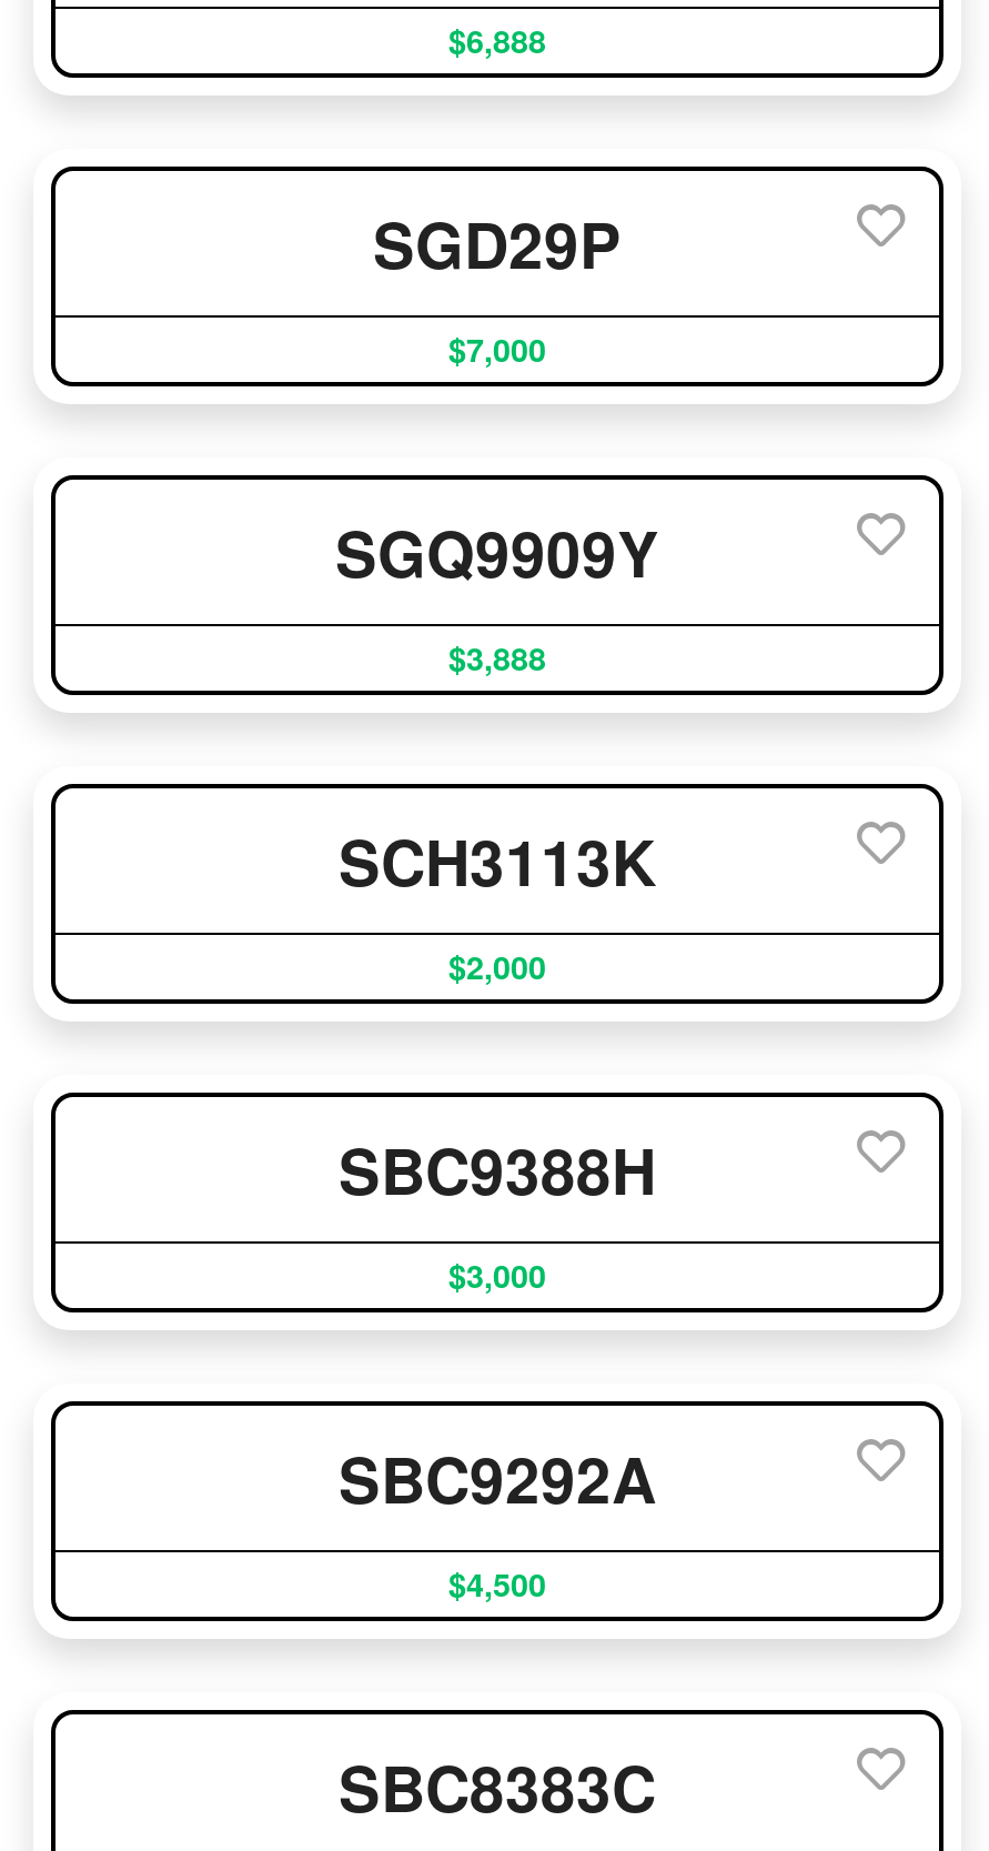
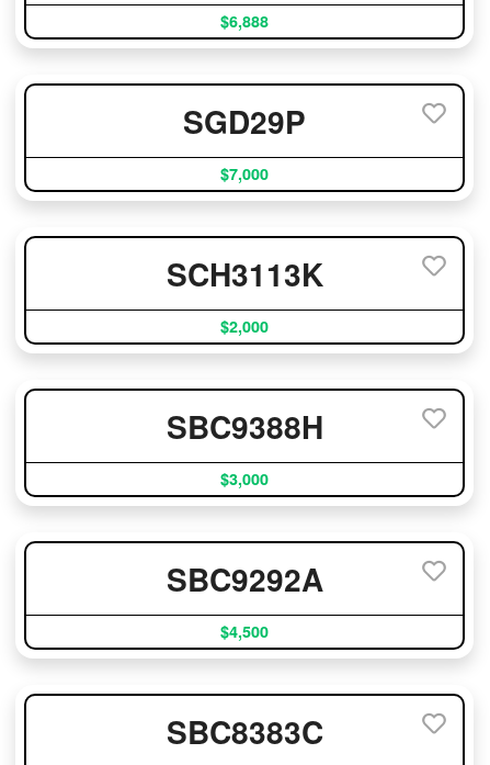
- SGQ9909Y
- $3,888
